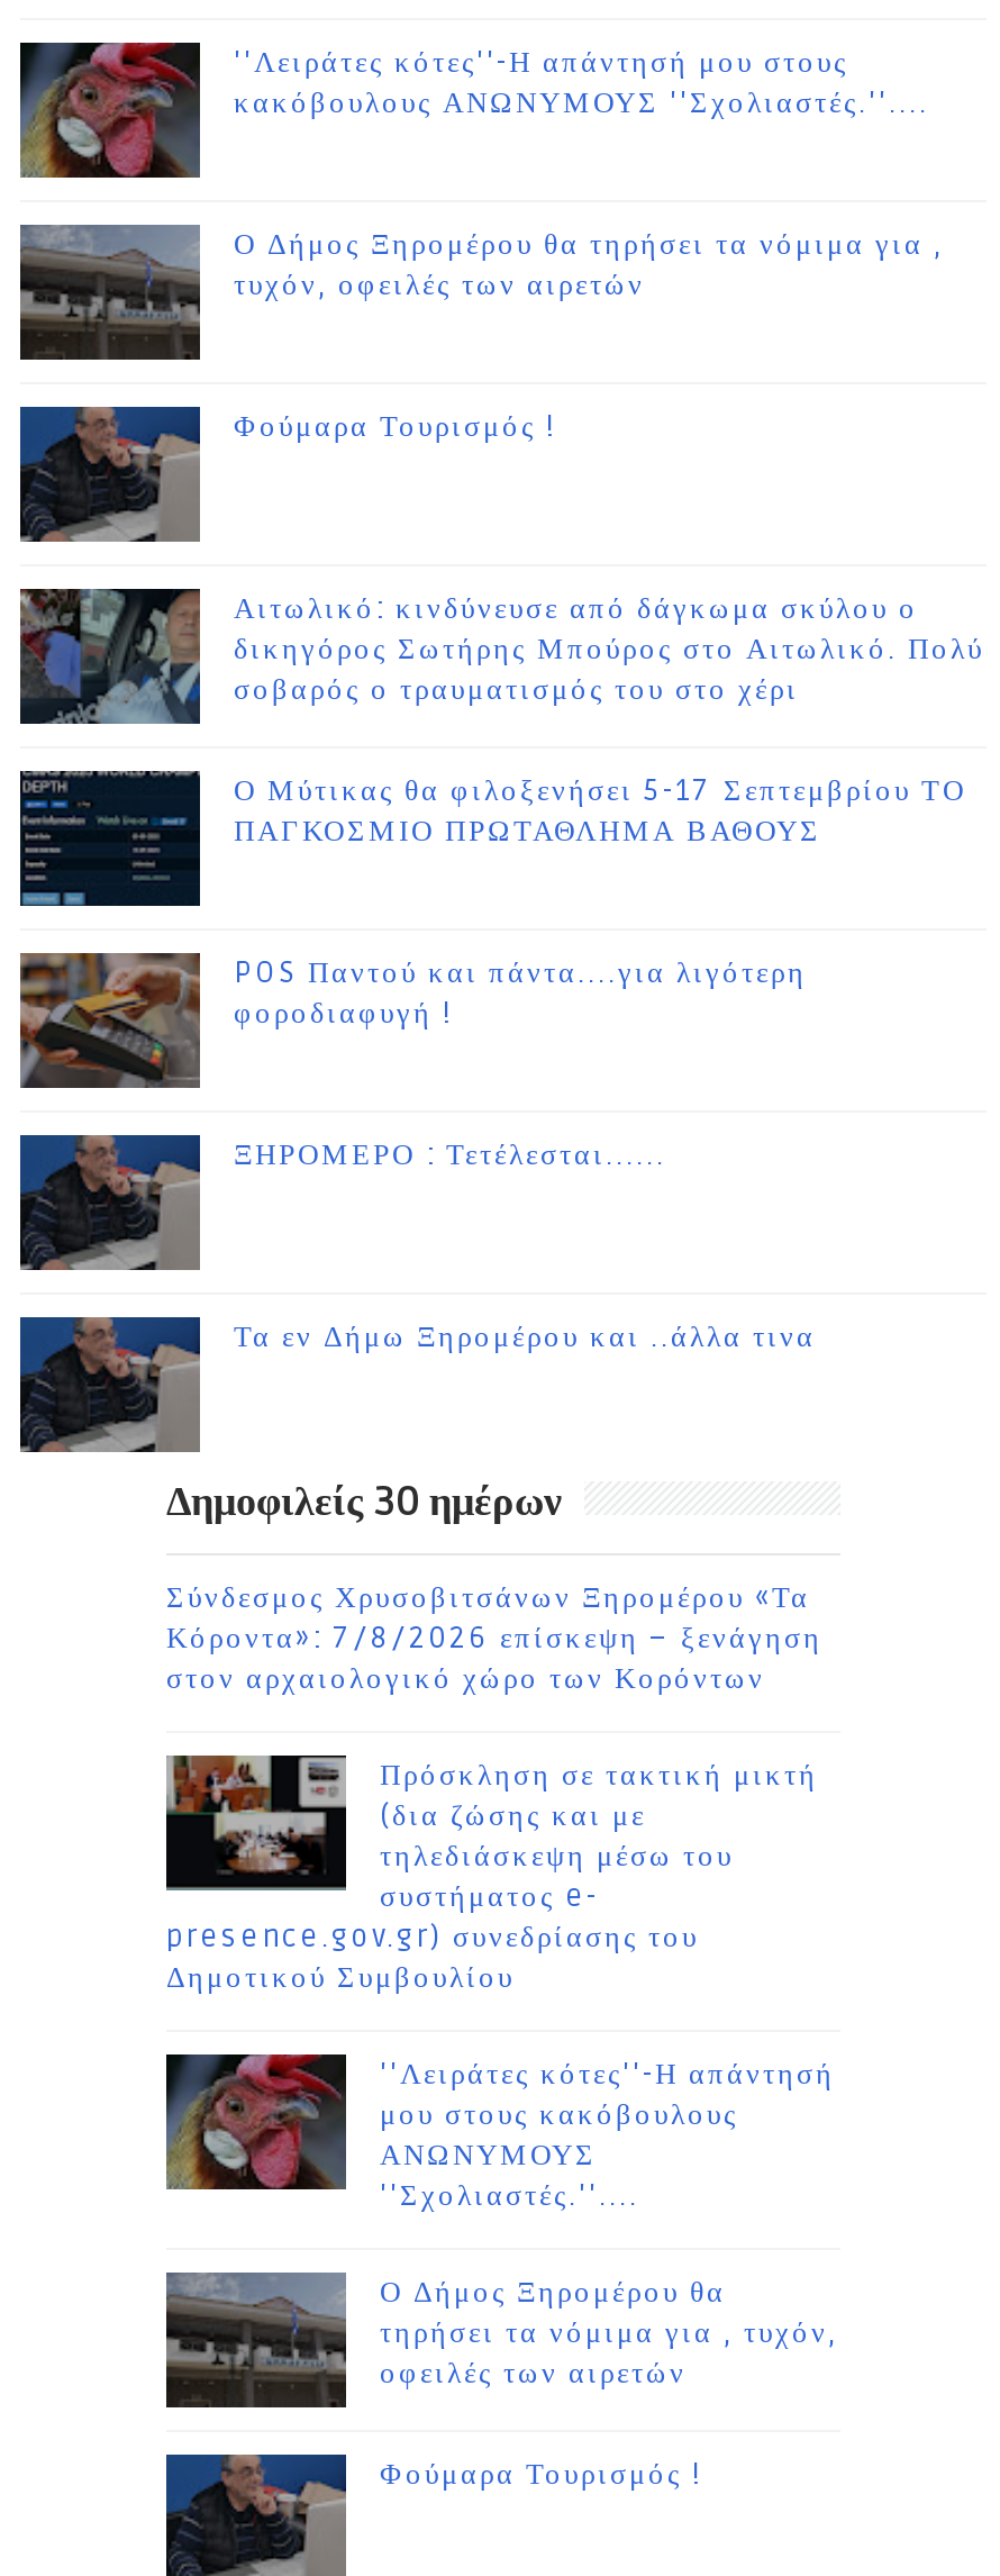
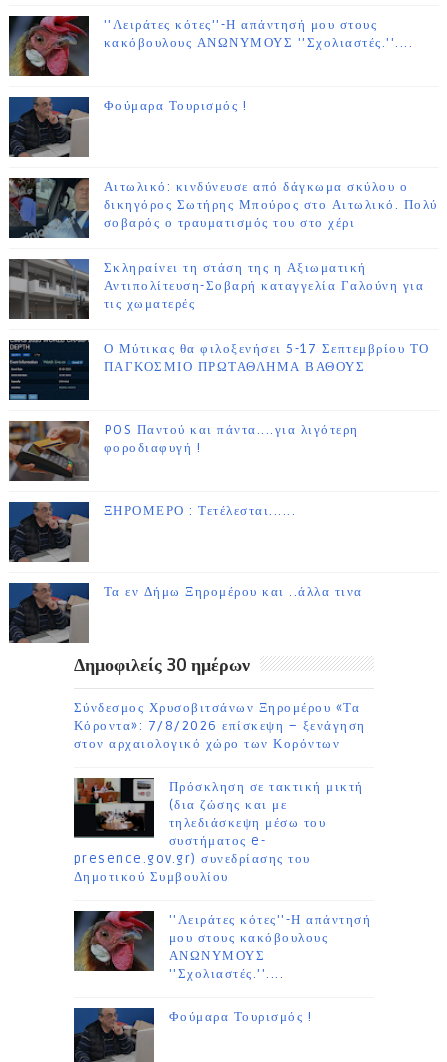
- [image]
- Ο Δήμος Ξηρομέρου θα τηρήσει τα νόμιμα για ,
- τυχόν, οφειλές των αιρετών

+ [image]
+ Σκληραίνει τη στάση της η Αξιωματική
+ Αντιπολίτευση-Σοβαρή καταγγελία Γαλούνη για
+ τις χωματερές

- [image]
- Ο Δήμος Ξηρομέρου θα
- τηρήσει τα νόμιμα για , τυχόν,
- οφειλές των αιρετών
